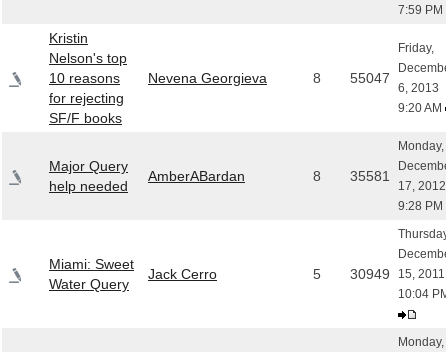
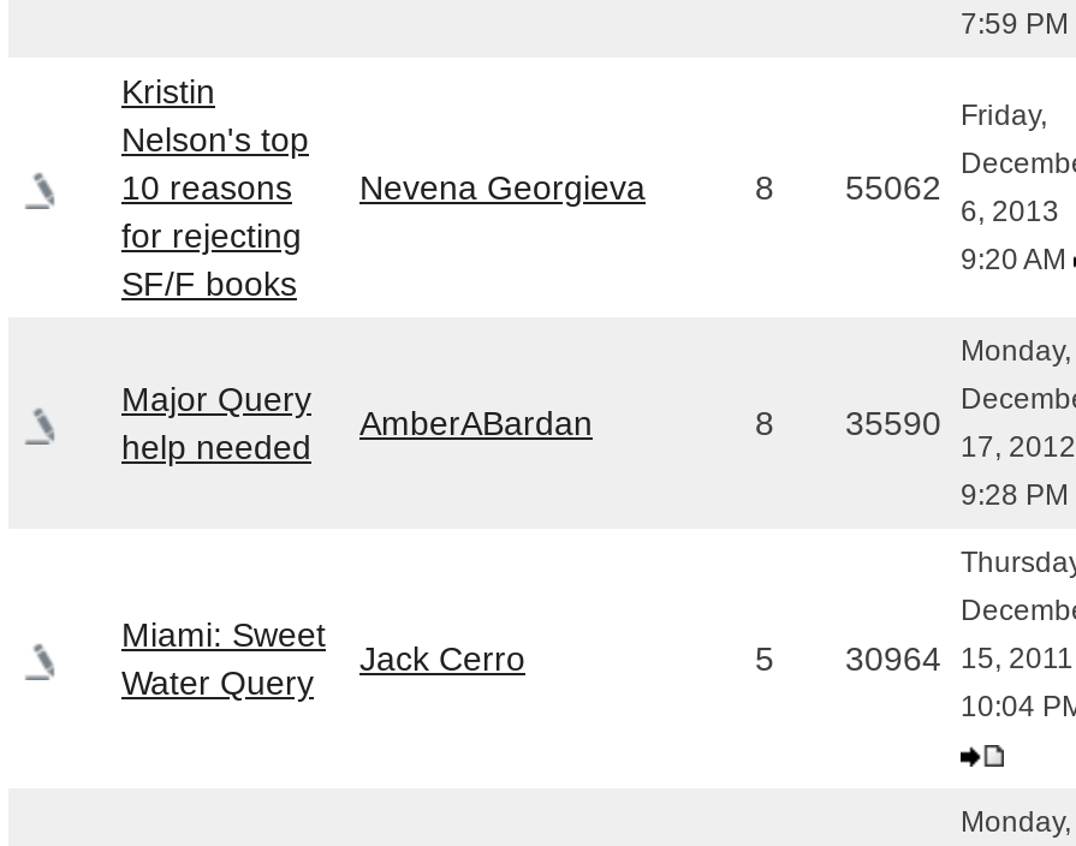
- 8 55047
+ 8 55062

- 8 35581
+ 8 35590

- 5 30949 15, 2011
+ 5 30964 15, 2011
